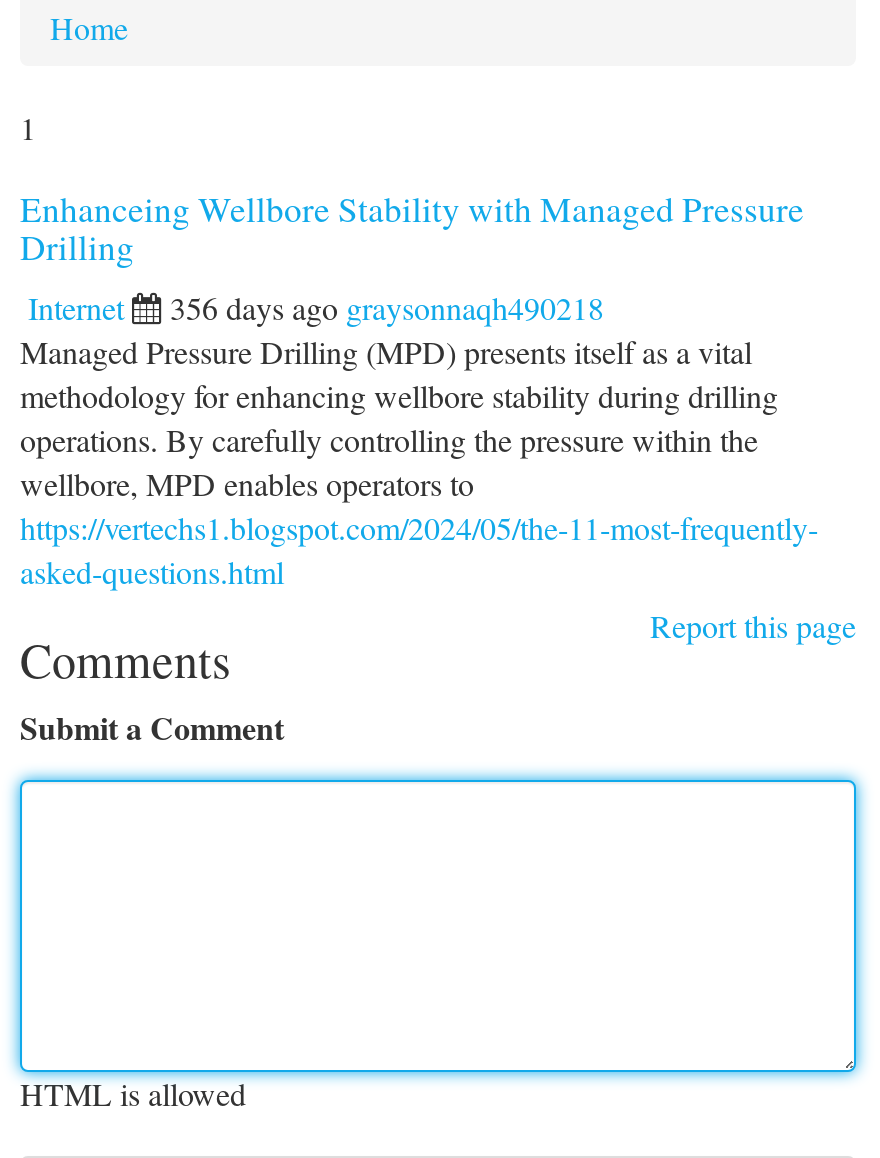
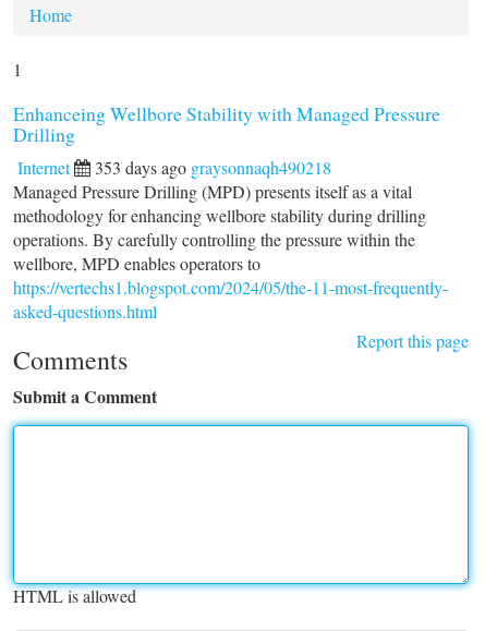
- 356 days ago graysonnaqh490218
+ 353 days ago graysonnaqh490218
